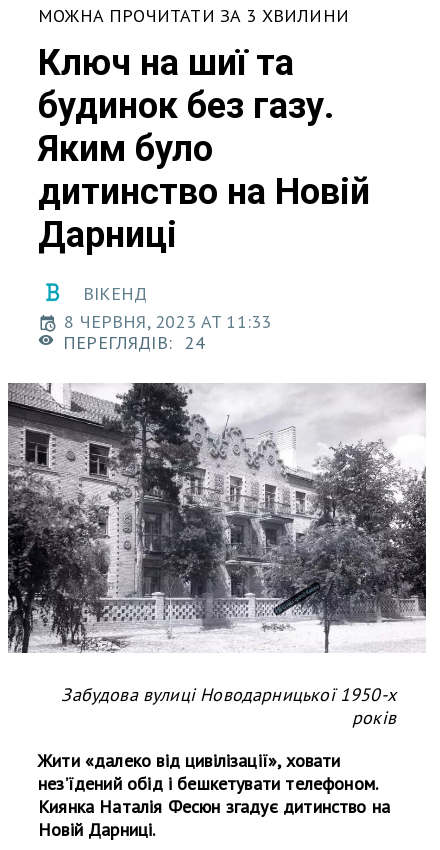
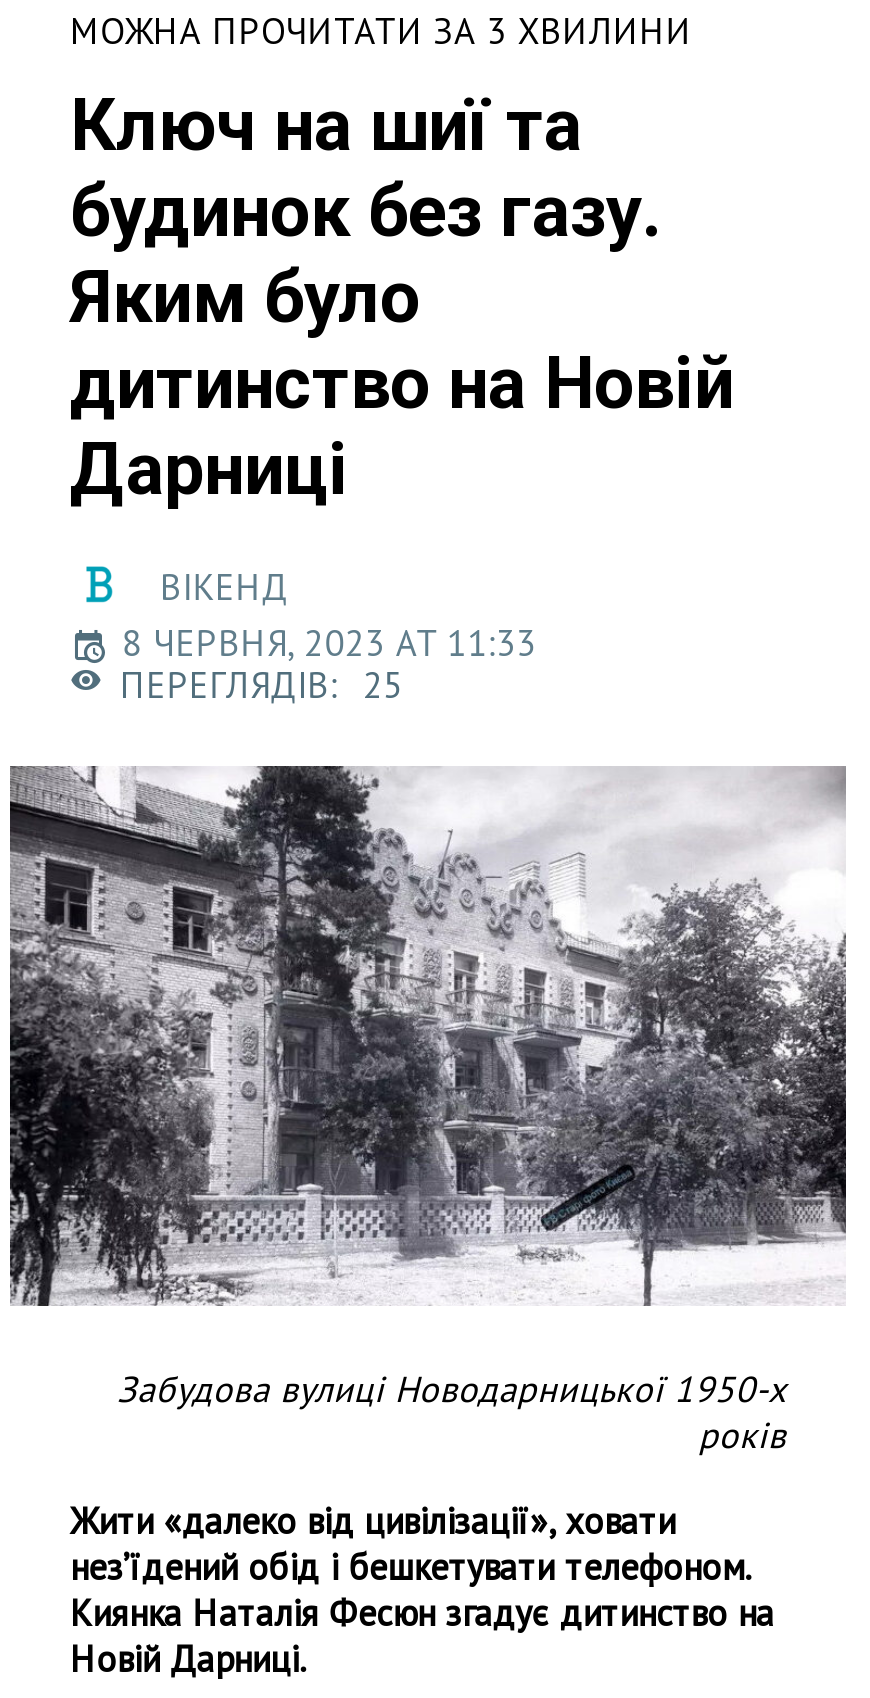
- ПЕРЕГЛЯДІВ: 24
+ ПЕРЕГЛЯДІВ: 25
